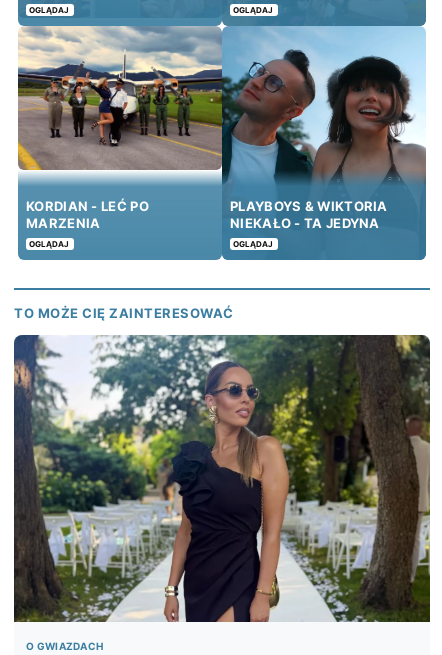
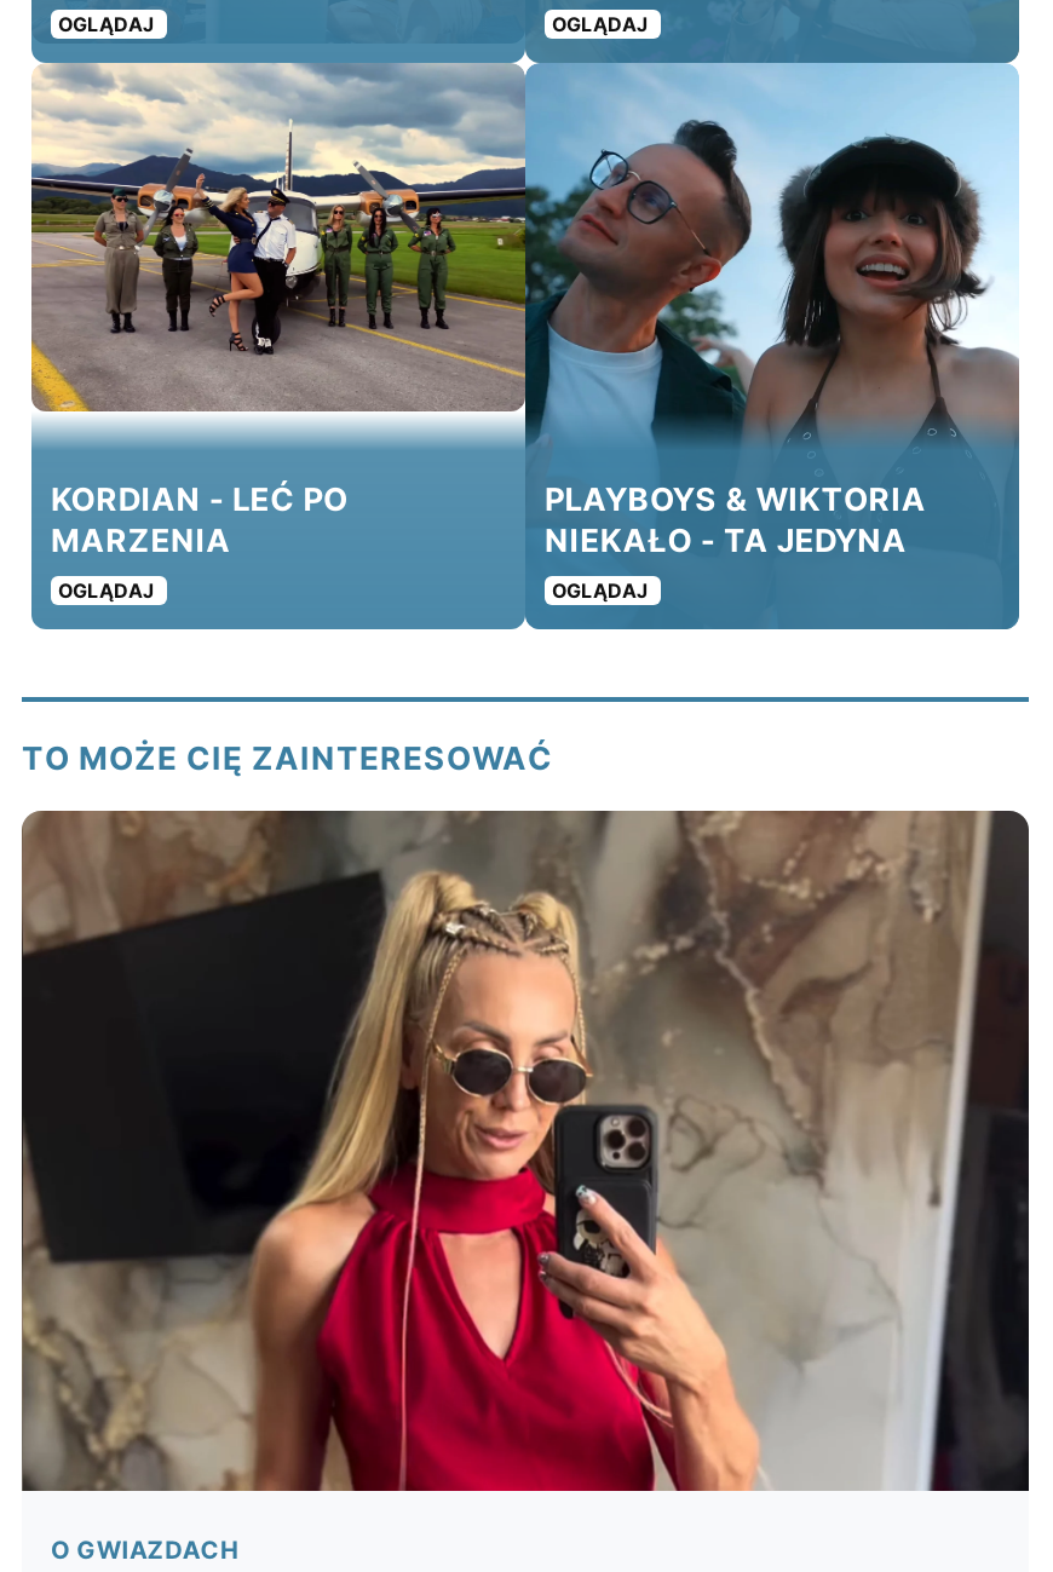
- [image]
+ [image]
